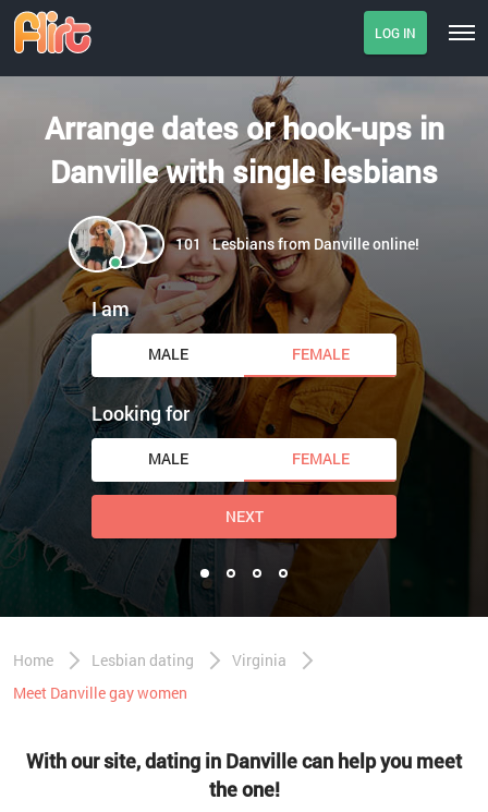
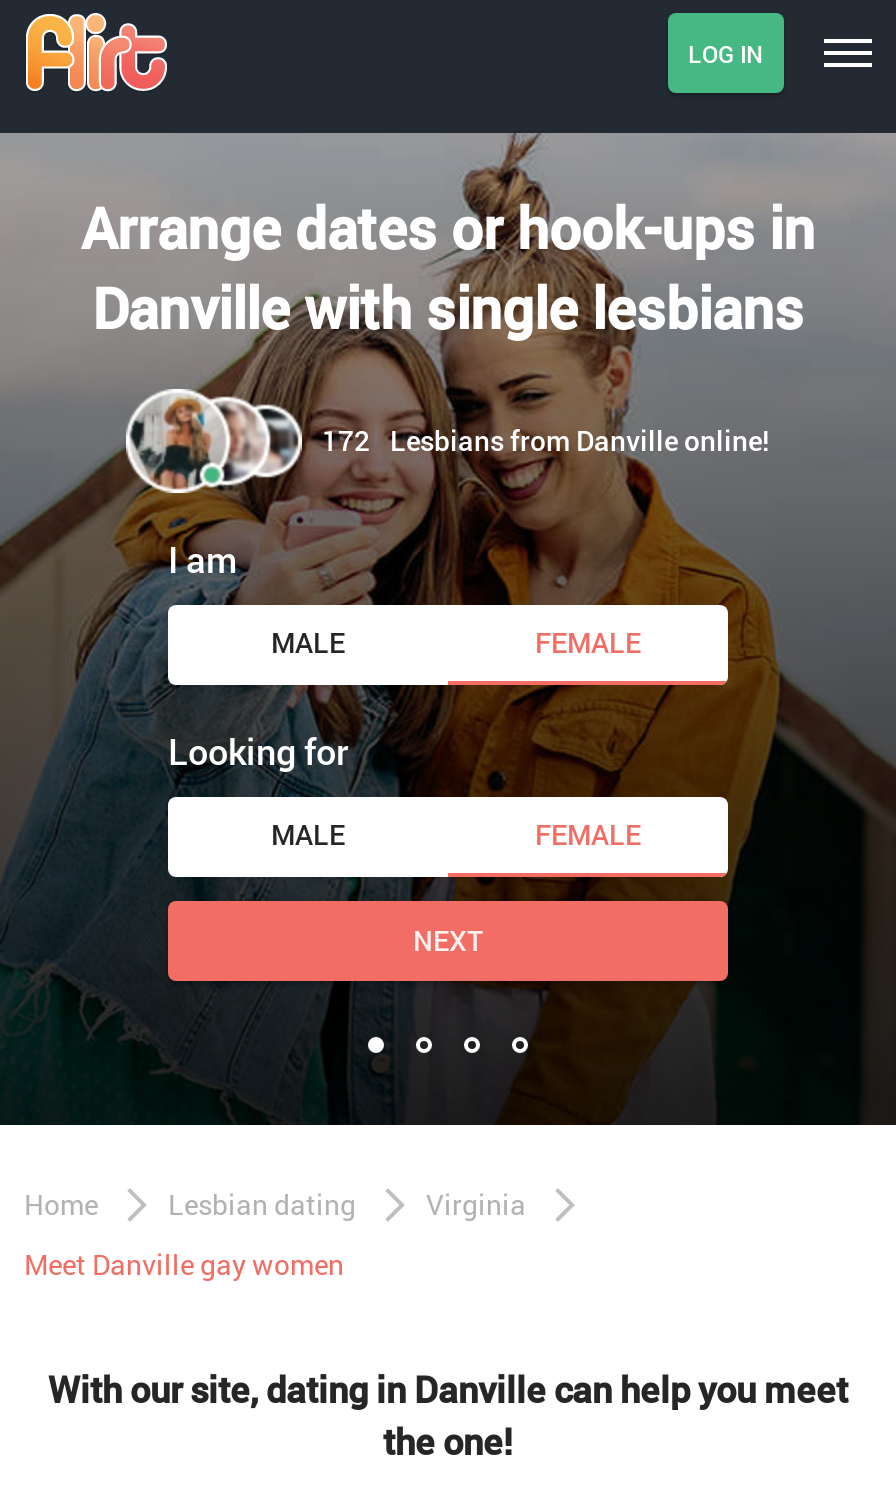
- 101 Lesbians from Danville online!
+ 172 Lesbians from Danville online!
